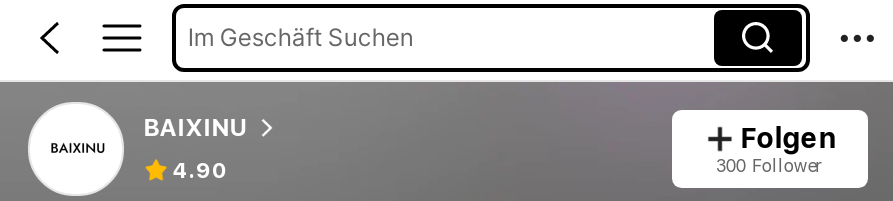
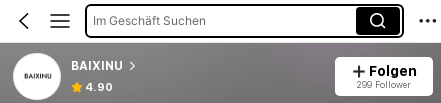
- 300 Follower
+ 299 Follower
